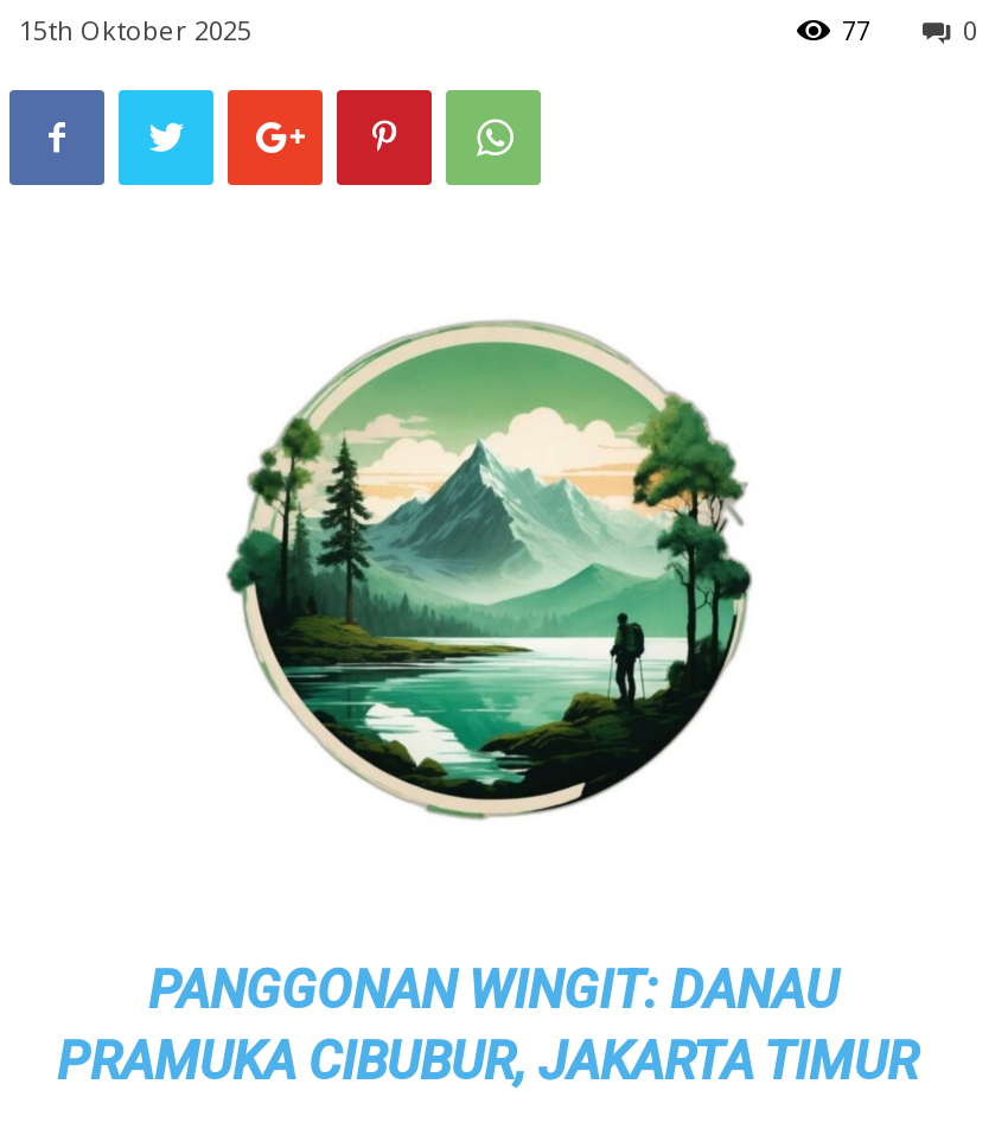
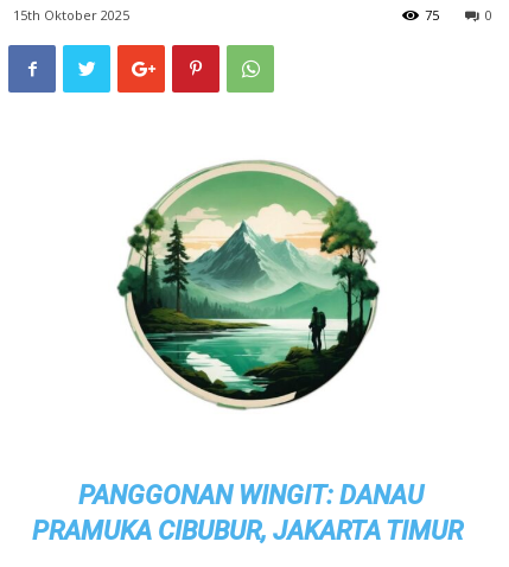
- 77
+ 75
